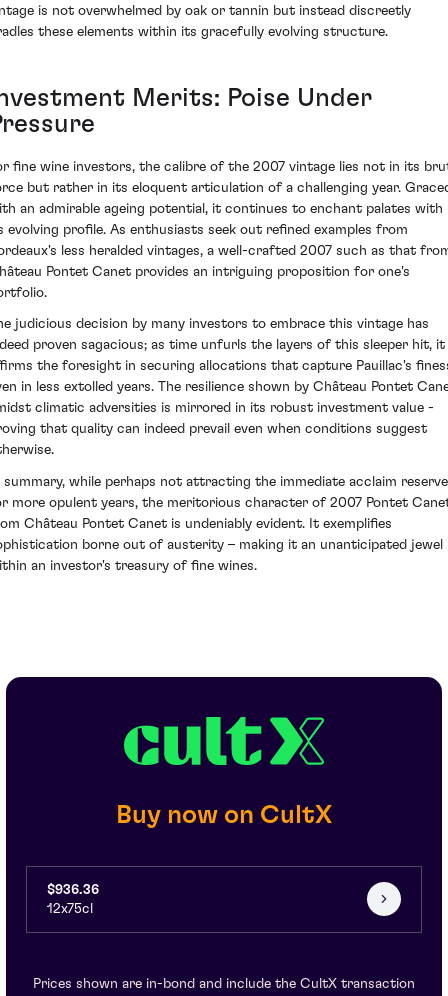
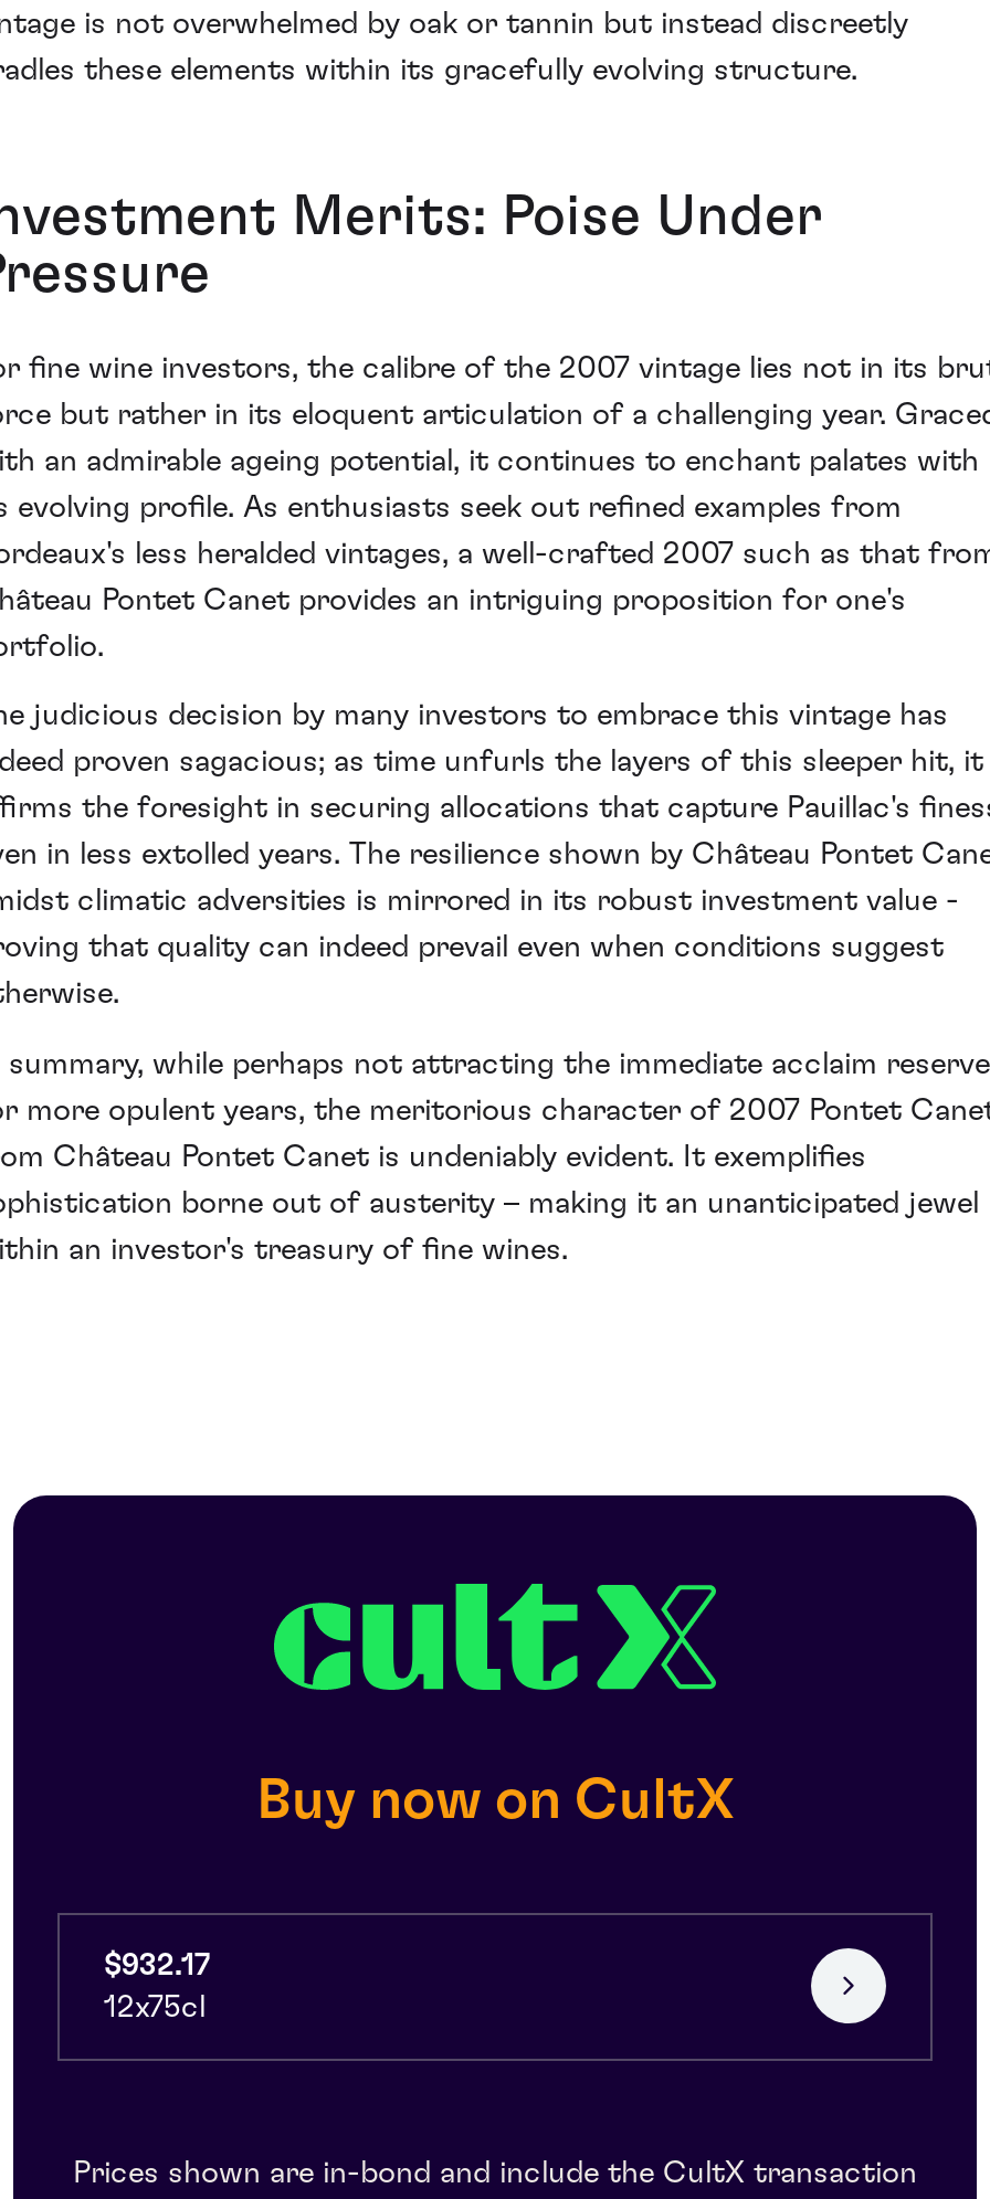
- $936.36
+ $932.17
